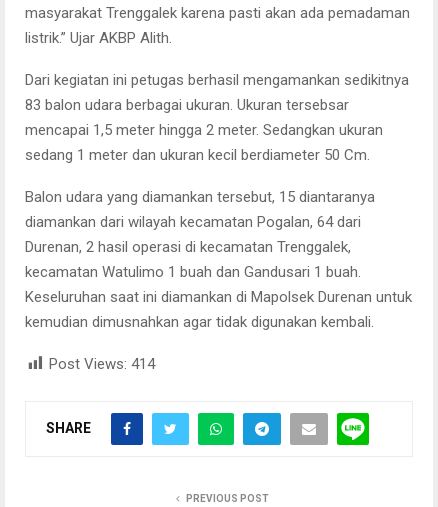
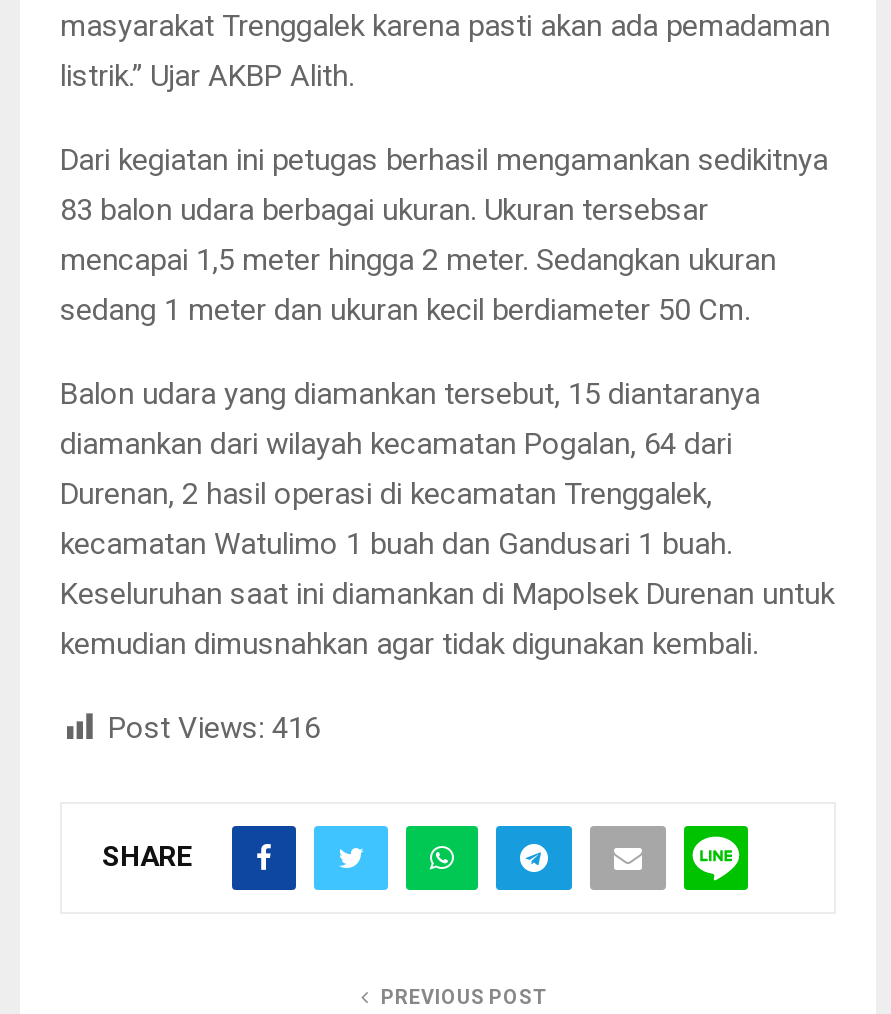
- Post Views: 414
+ Post Views: 416
